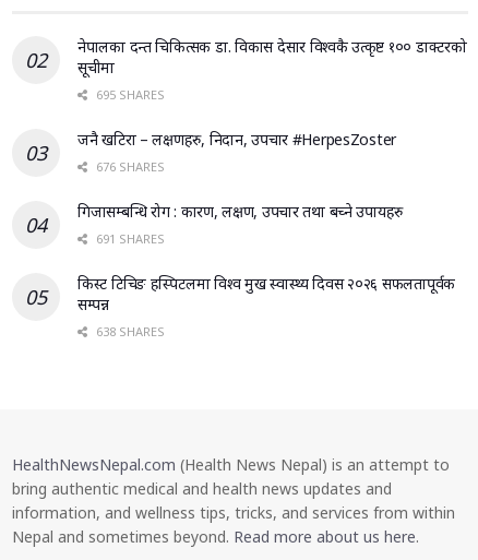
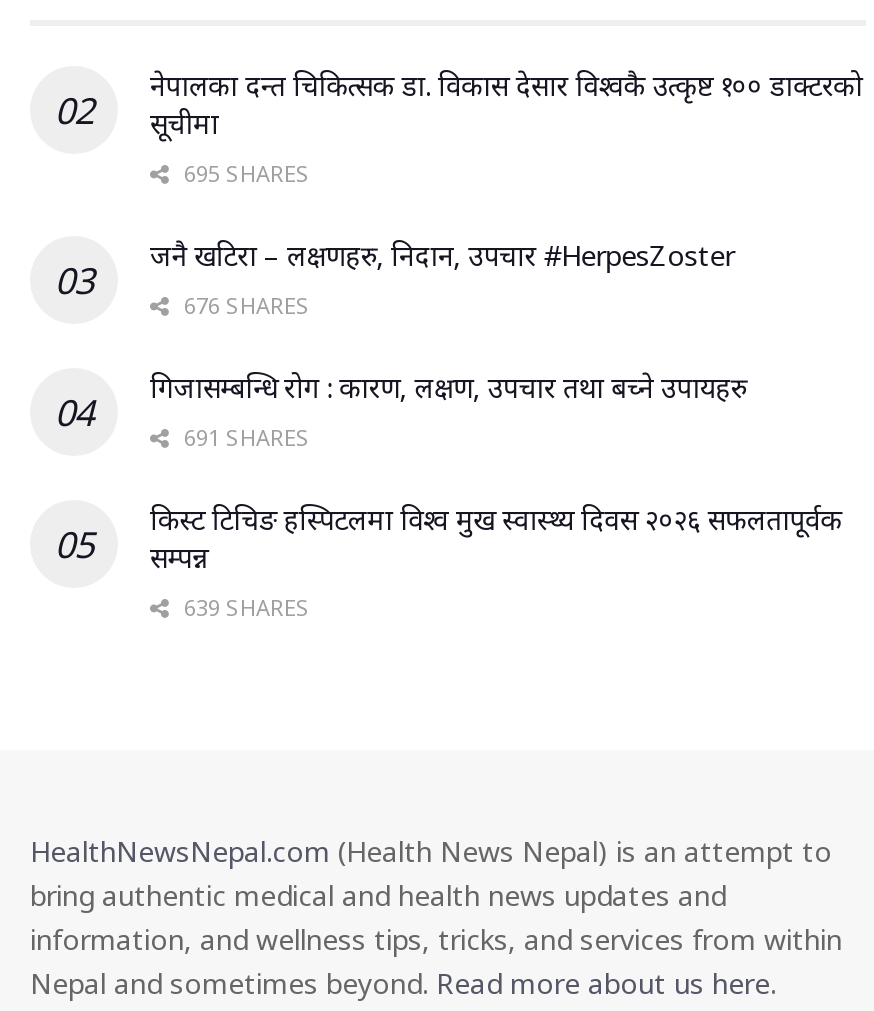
- 638 SHARES
+ 639 SHARES
